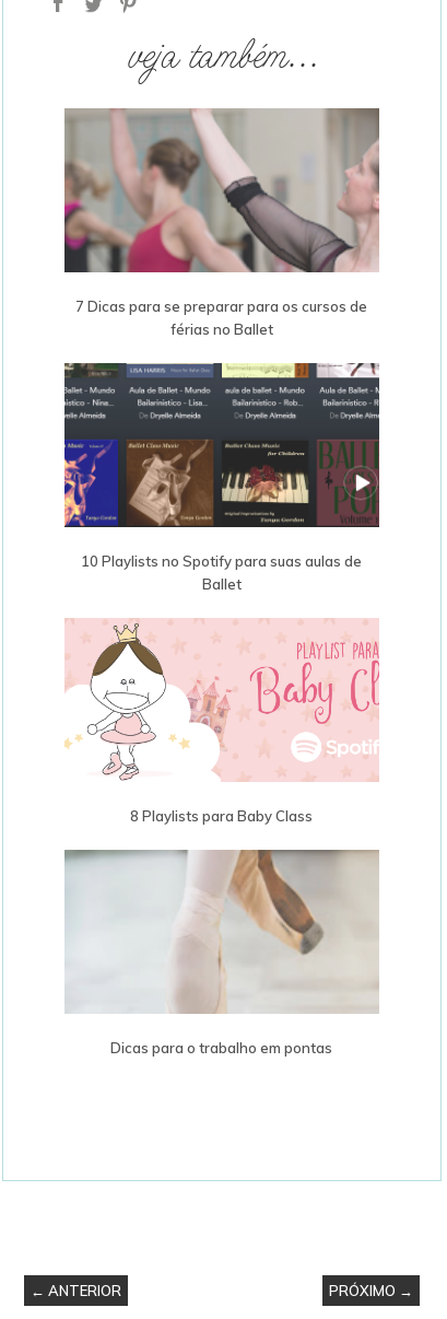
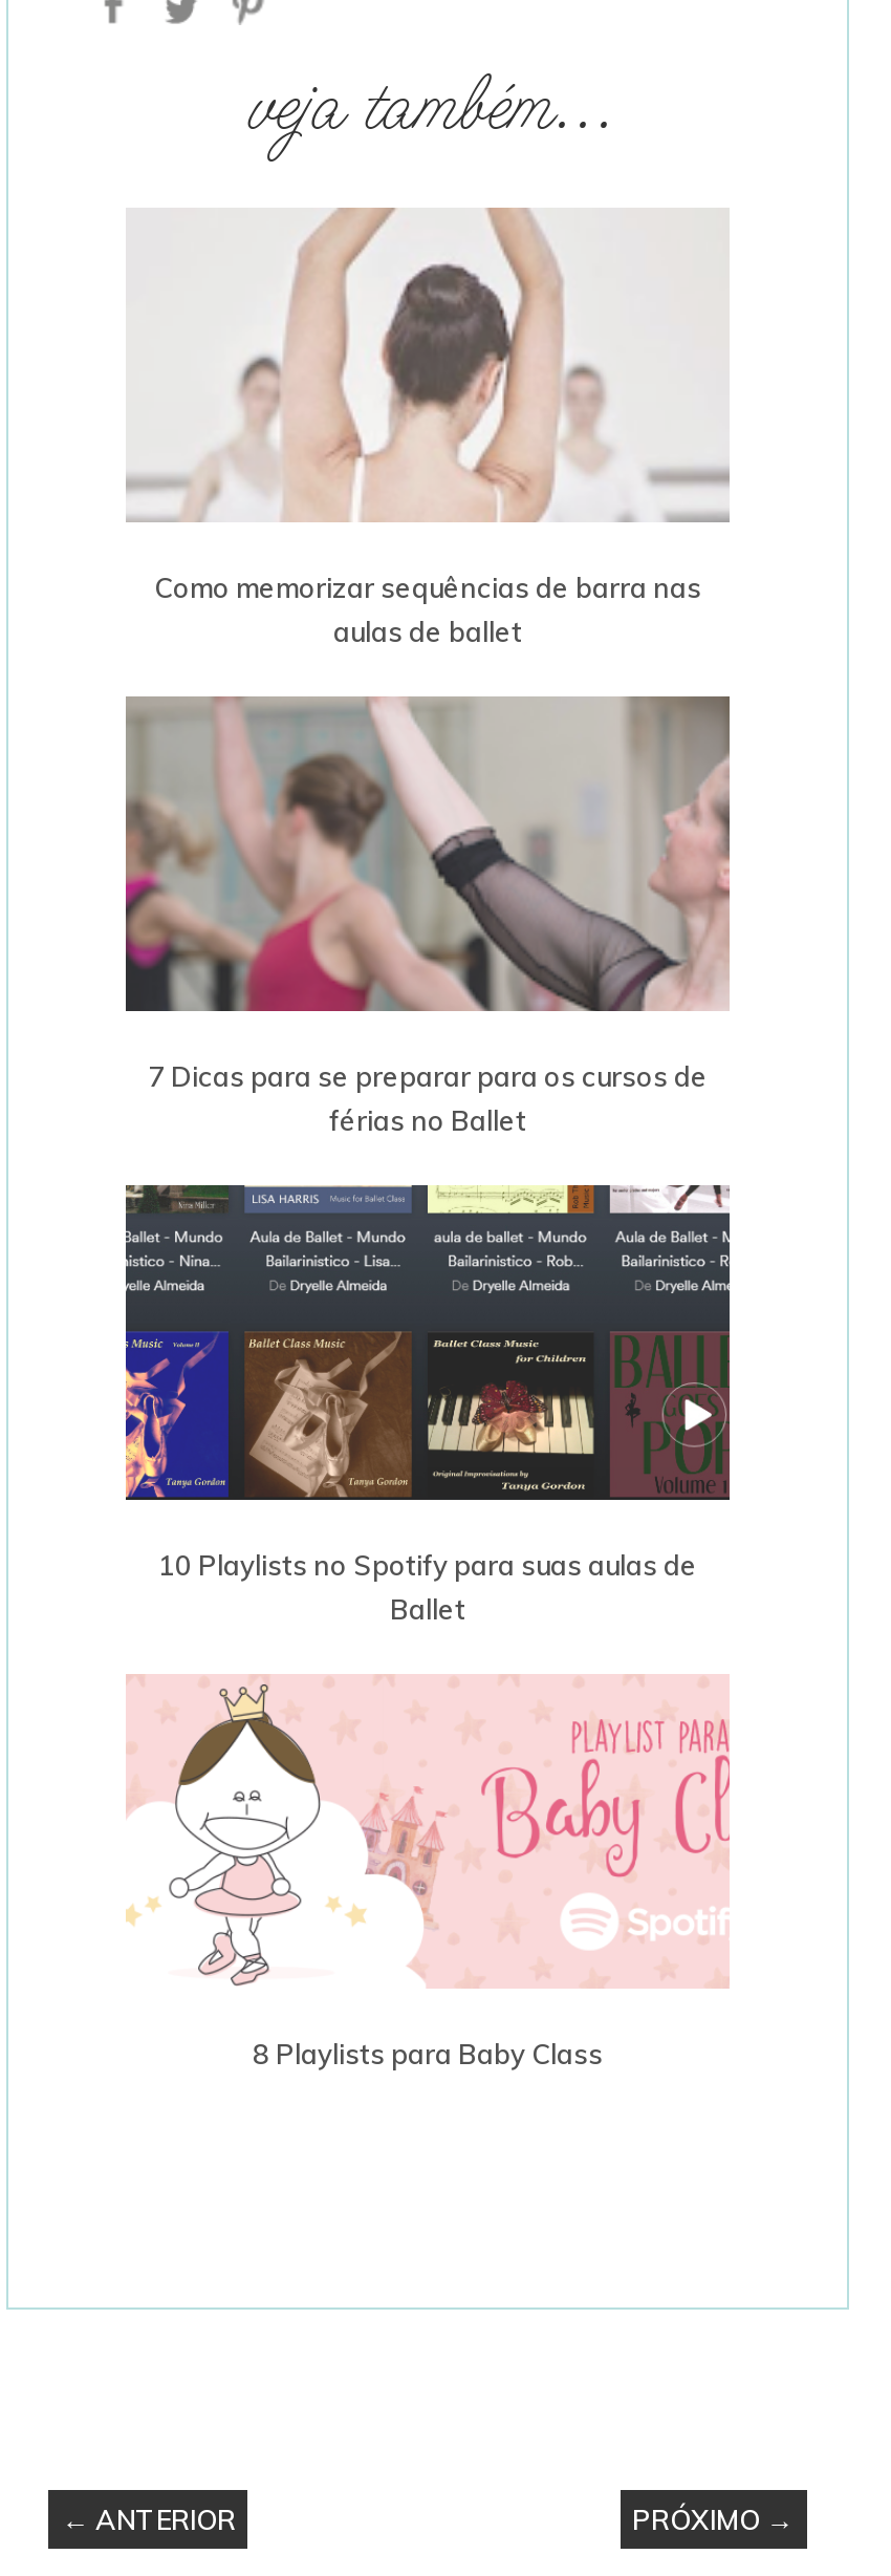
+ [image]
+ Como memorizar sequências de barra nas
+ aulas de ballet

moved down: [image] | 7 Dicas para se preparar para os cursos de | férias no Ballet | 10 Playlists no Spotify para suas aulas de | Ballet | 8 Playlists para Baby Class

- [image]
- Dicas para o trabalho em pontas
